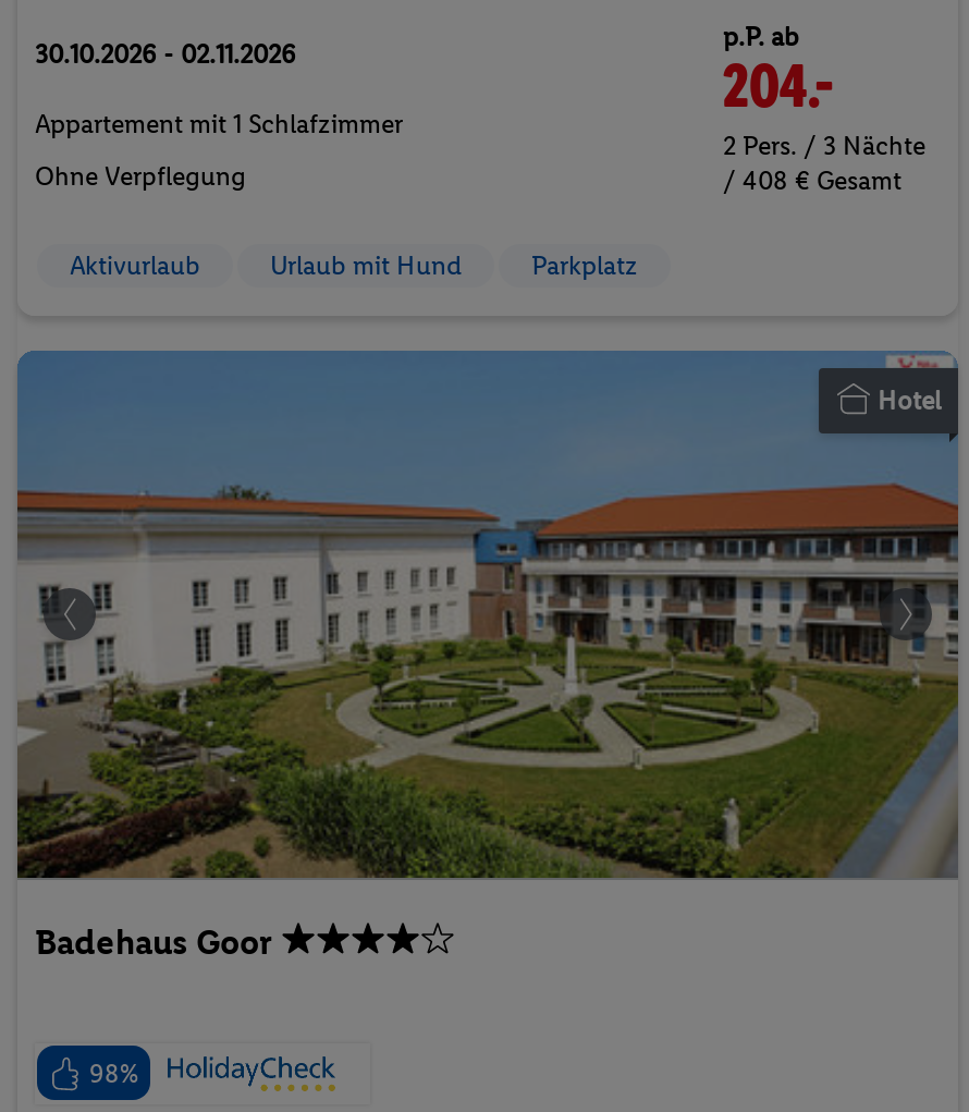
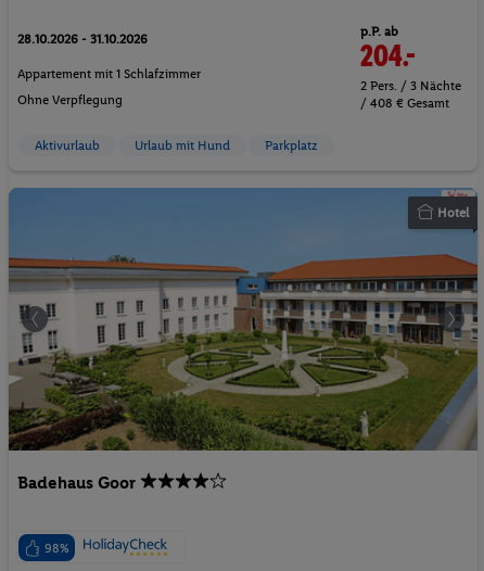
- 30.10.2026 - 02.11.2026
+ 28.10.2026 - 31.10.2026
